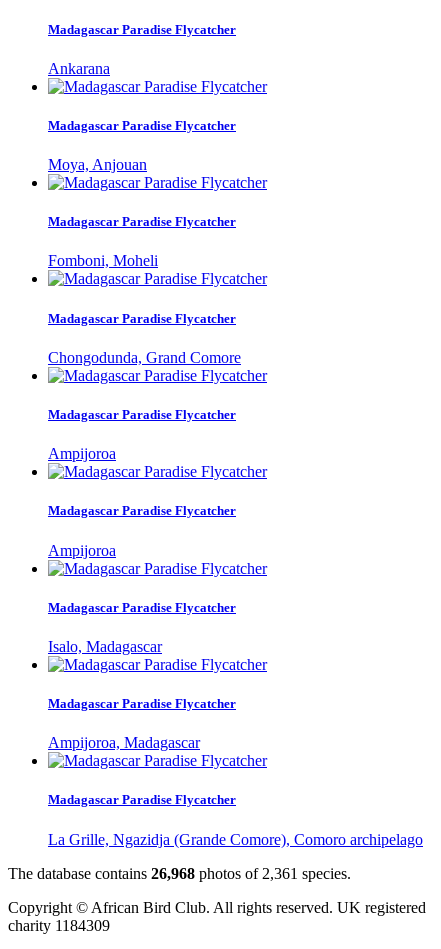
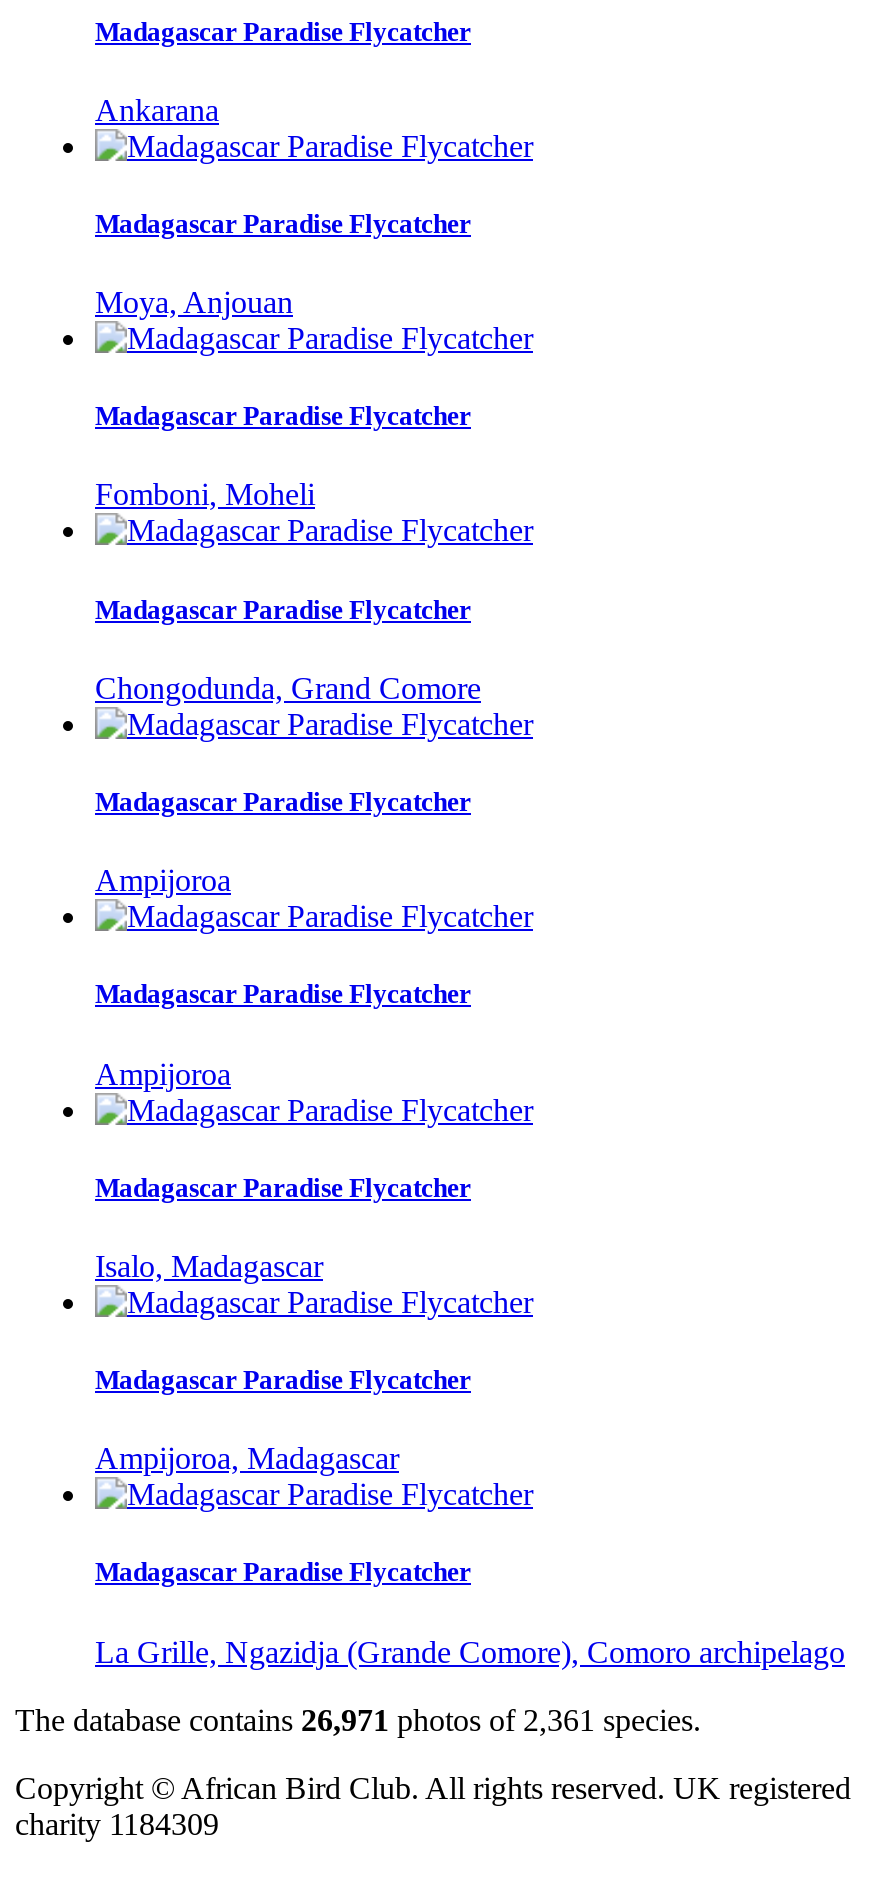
- The database contains 26,968 photos of 2,361 species.
+ The database contains 26,971 photos of 2,361 species.
